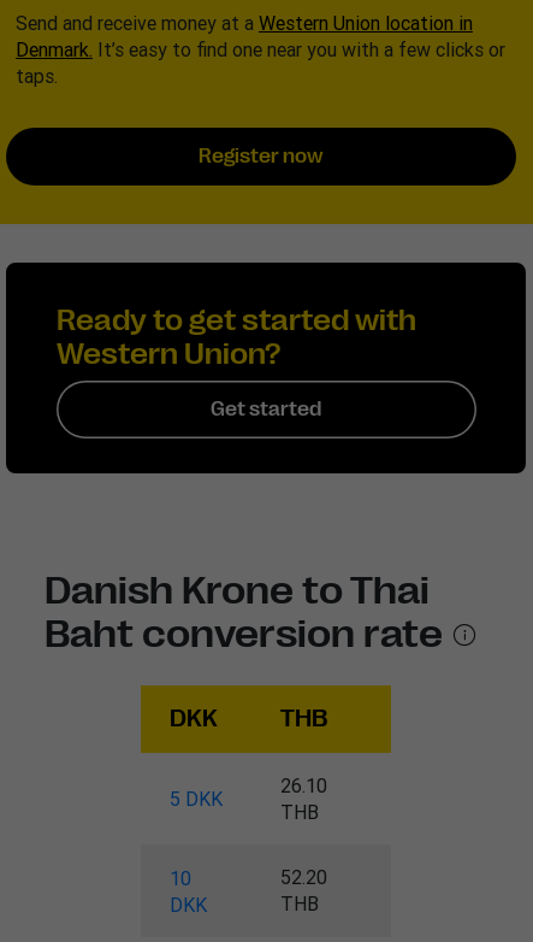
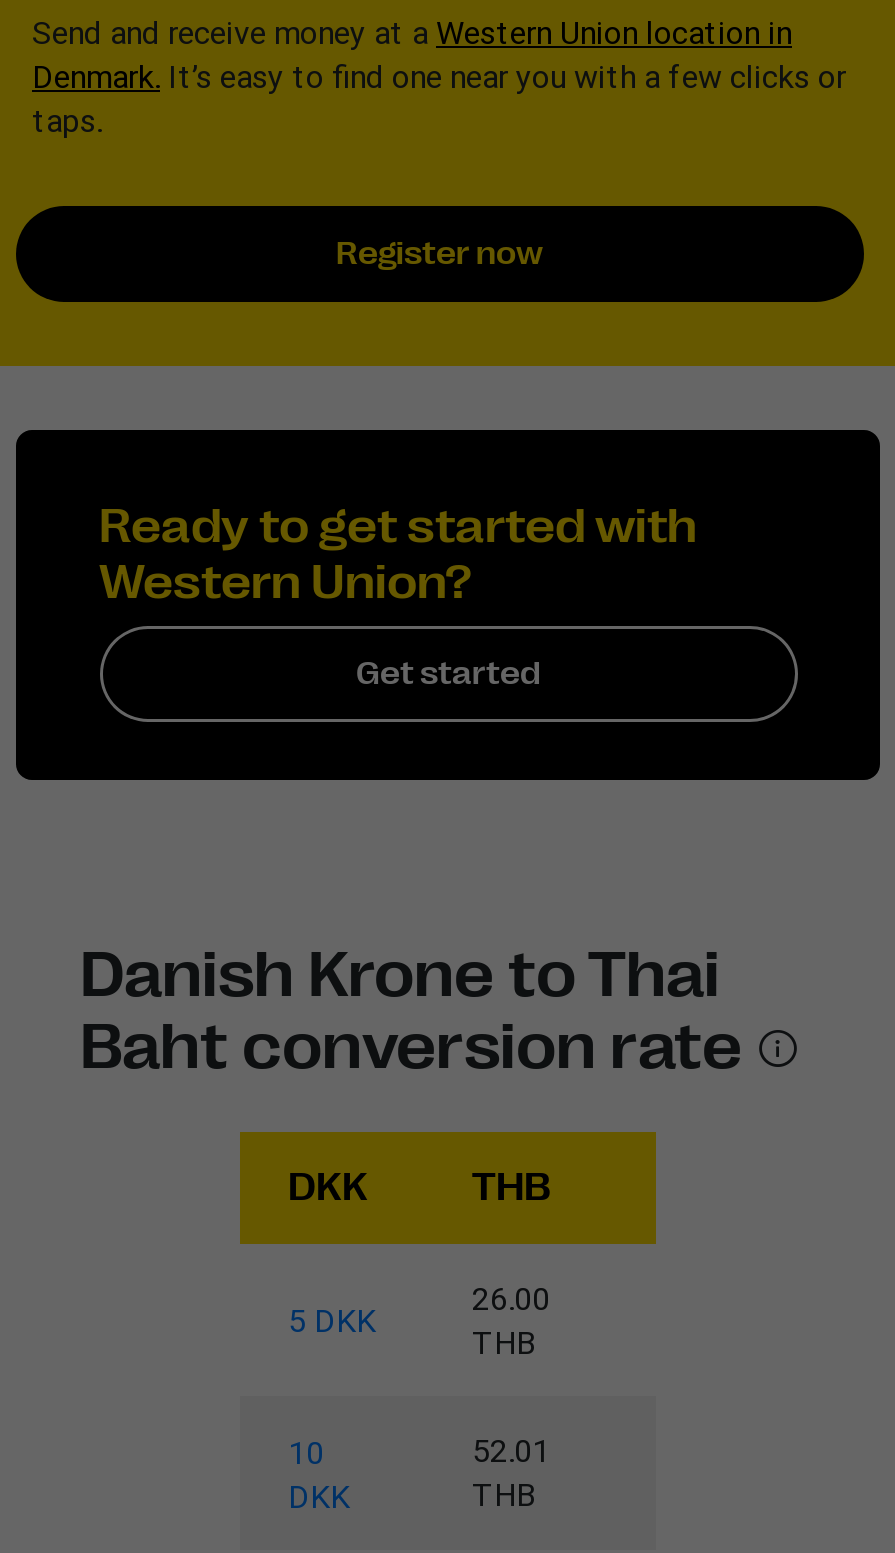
- 26.10
+ 26.00

- 52.20
+ 52.01
